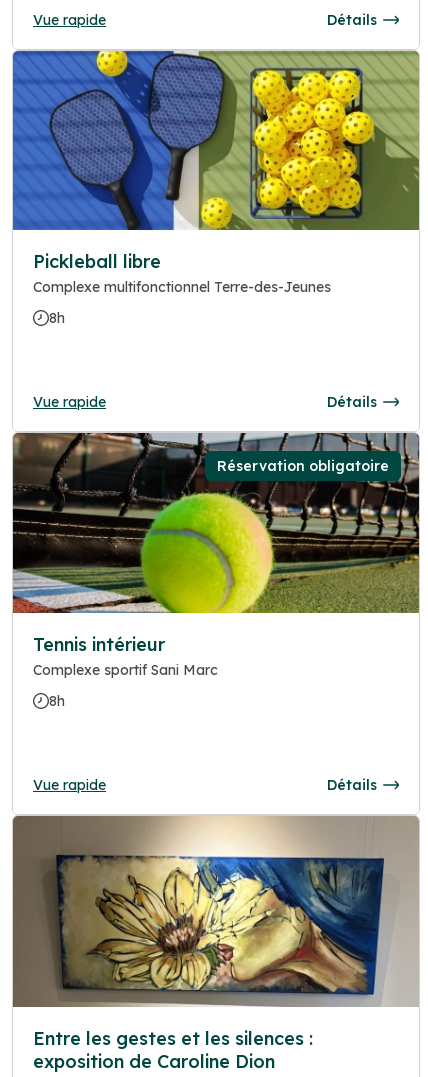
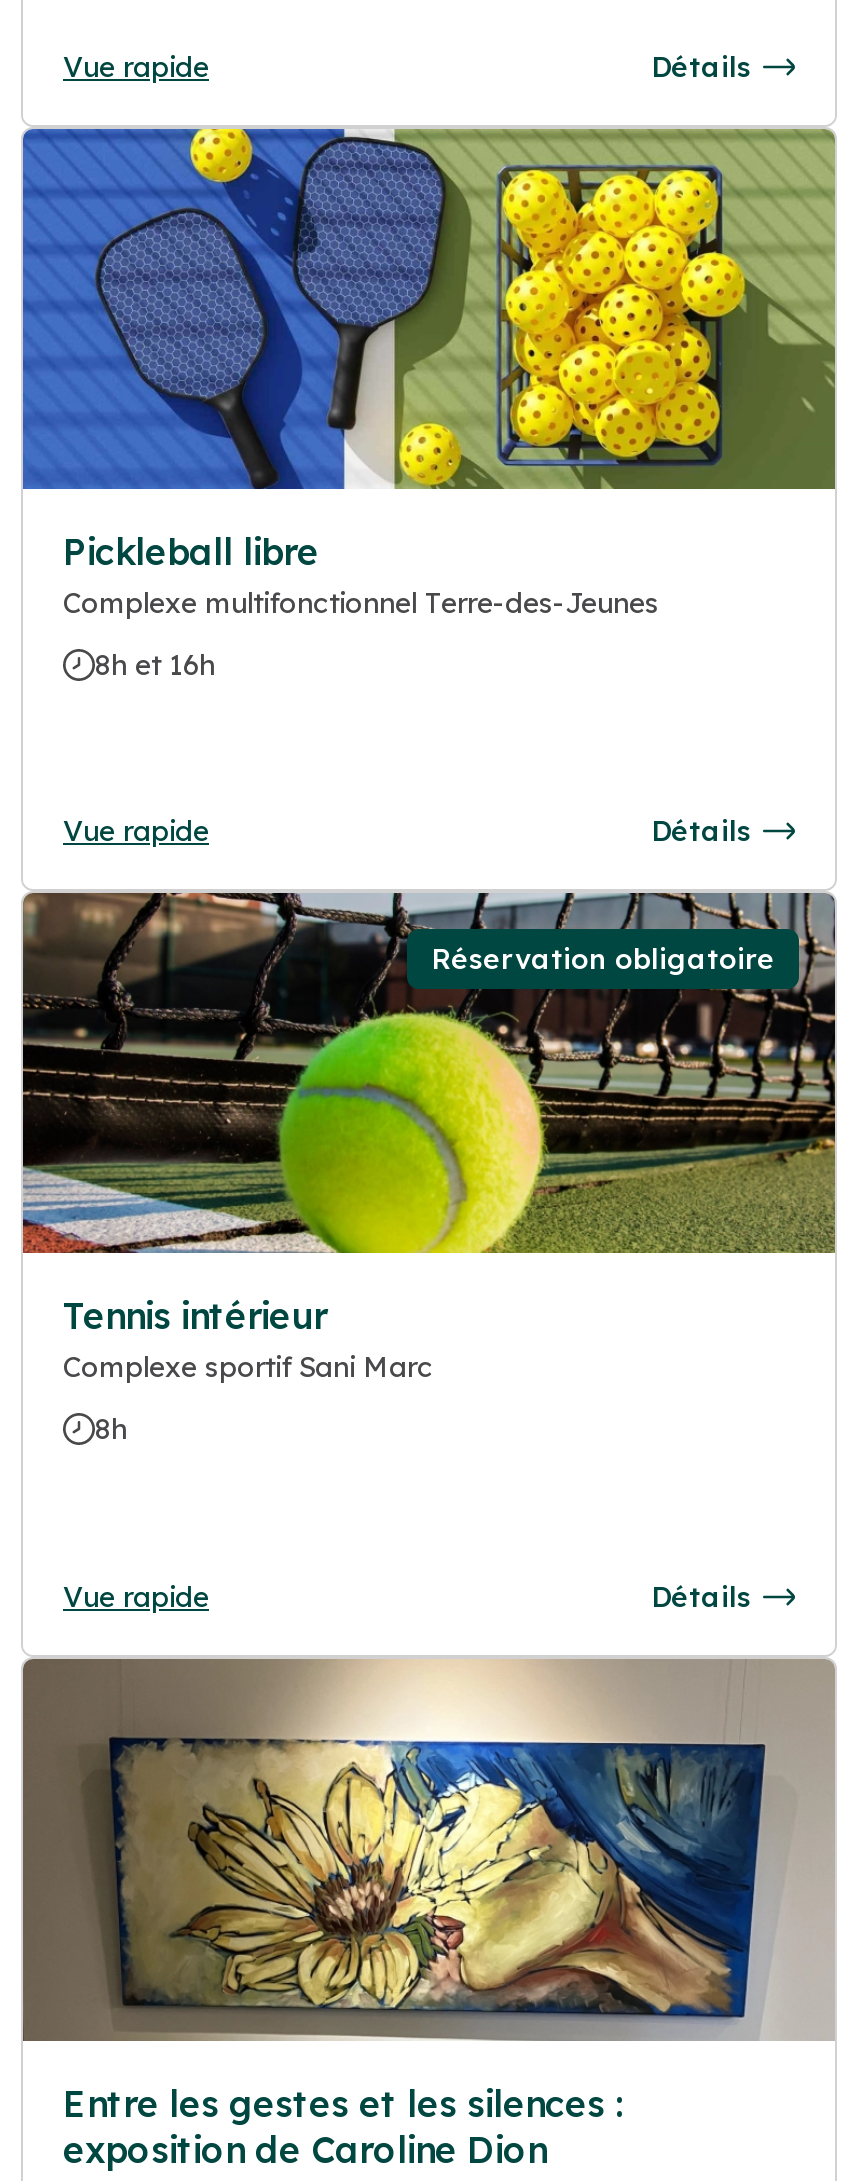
- 8h
+ 8h et 16h
